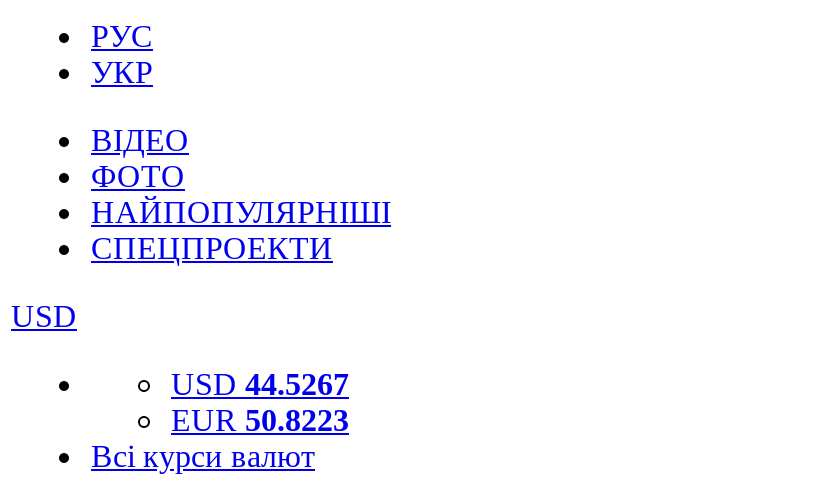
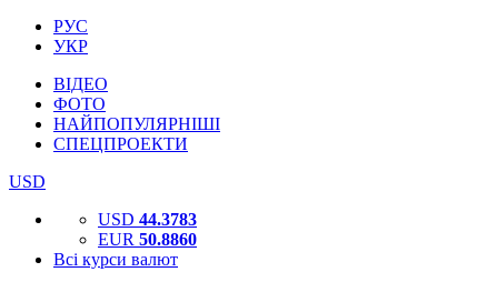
- USD 44.5267
+ USD 44.3783

- EUR 50.8223
+ EUR 50.8860
